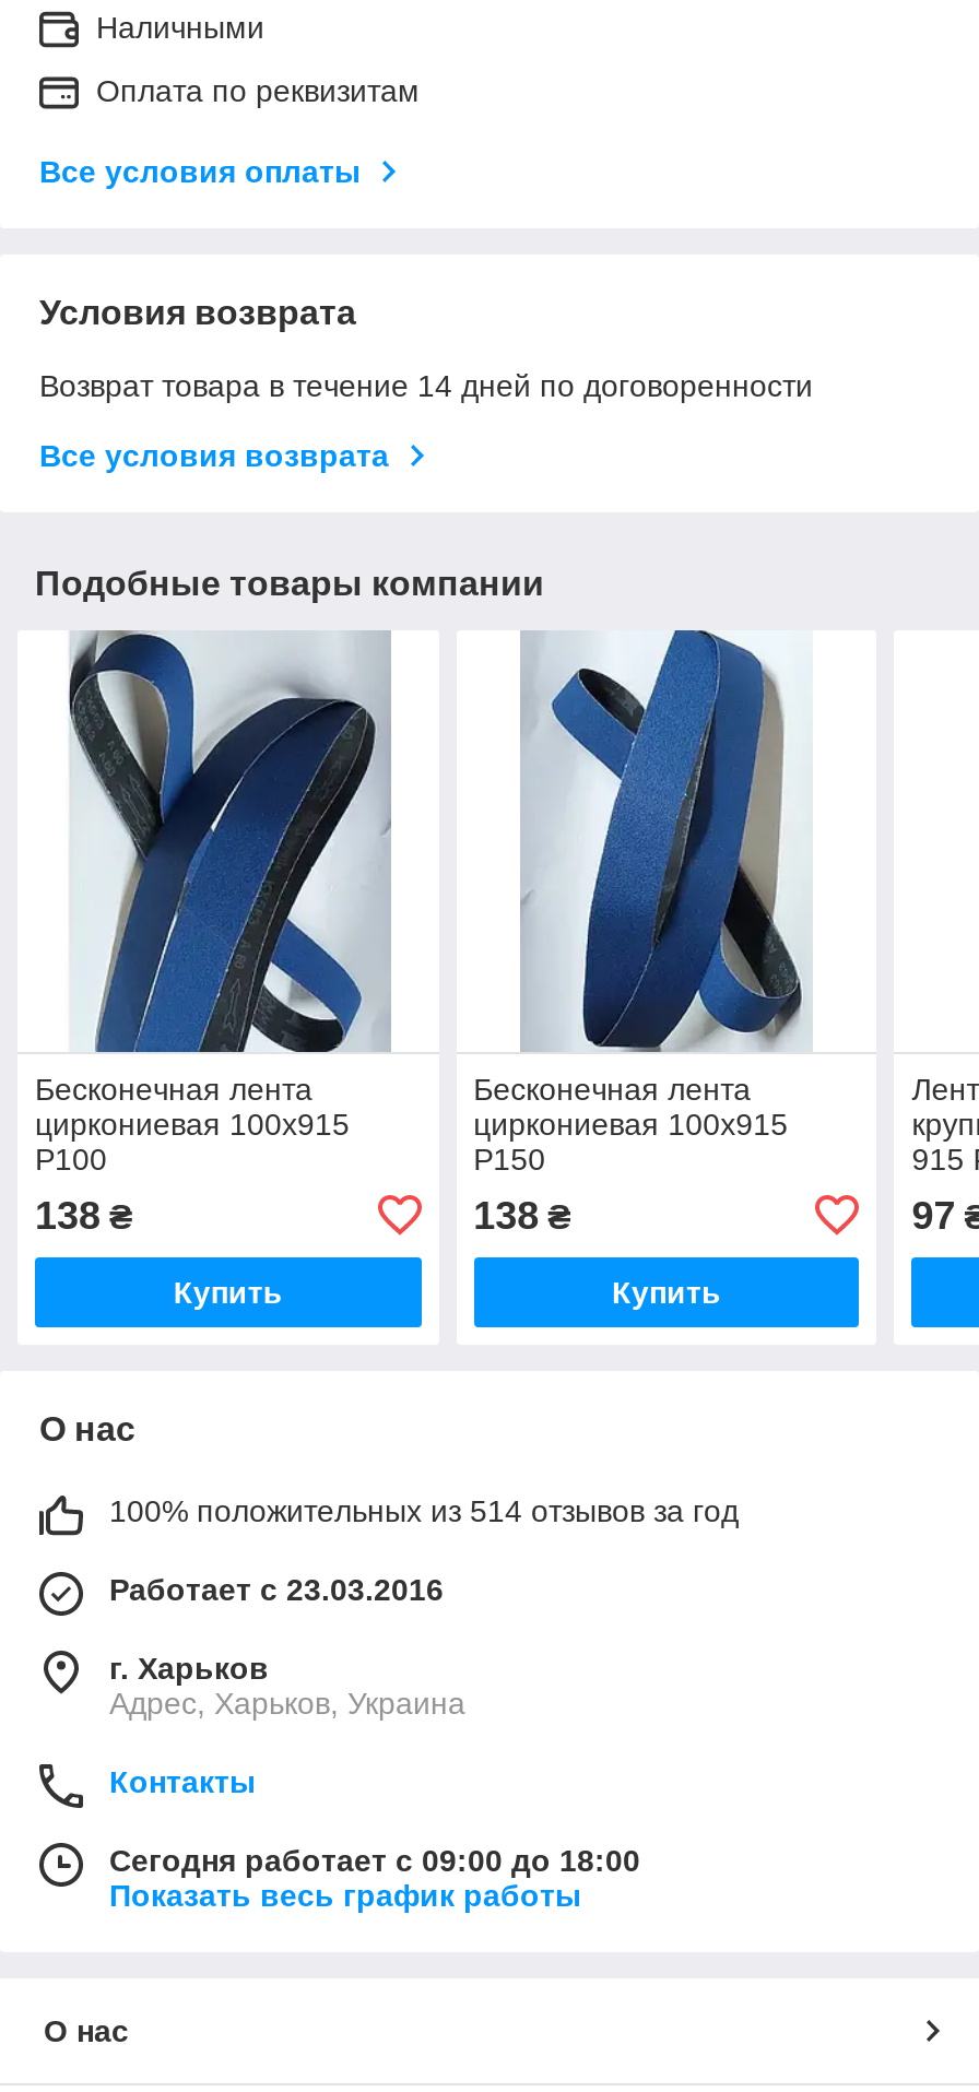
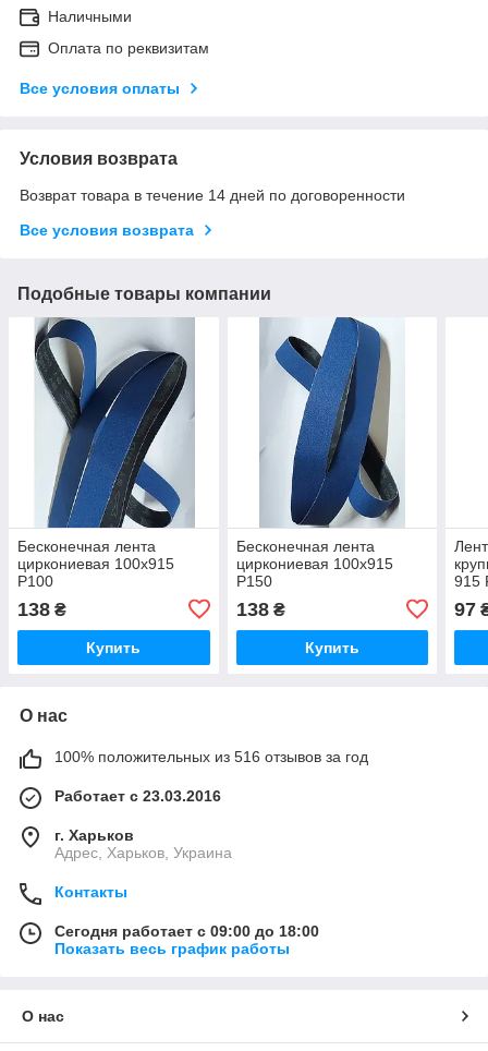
- 100% положительных из 514 отзывов за год
+ 100% положительных из 516 отзывов за год
